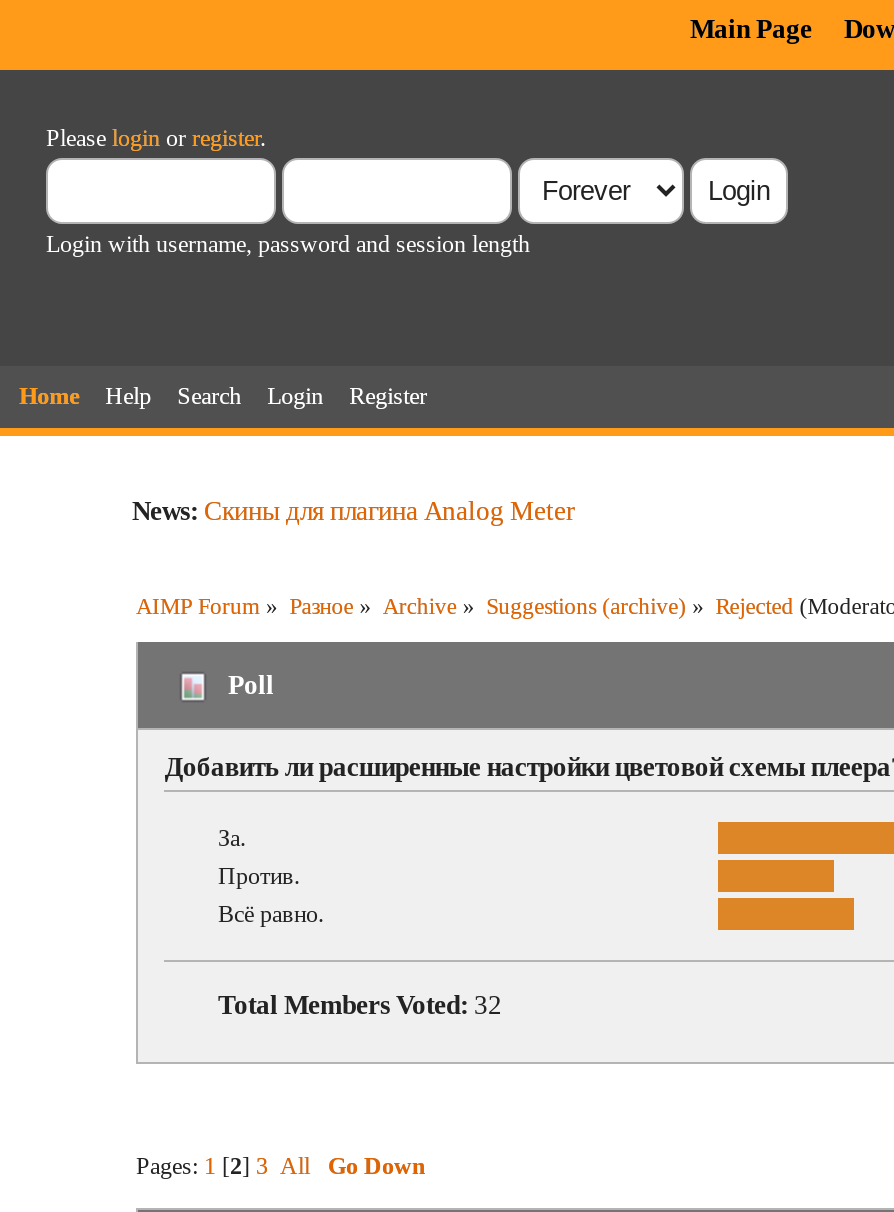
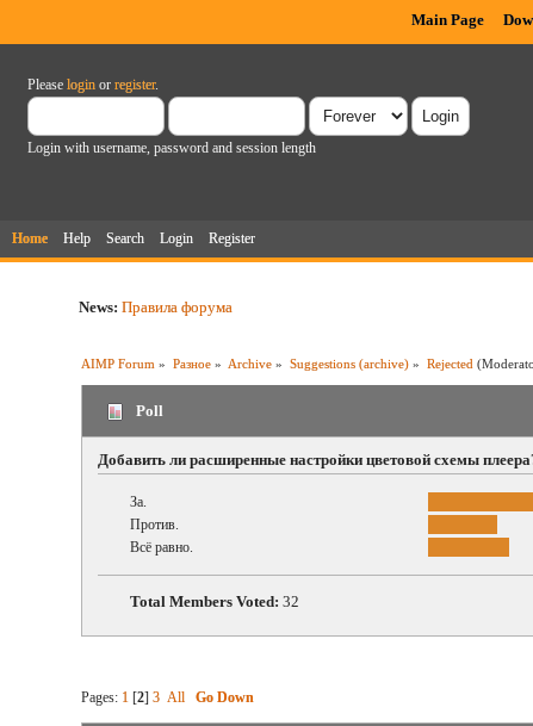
- News: Скины для плагина Analog Meter
+ News: Правила форума
